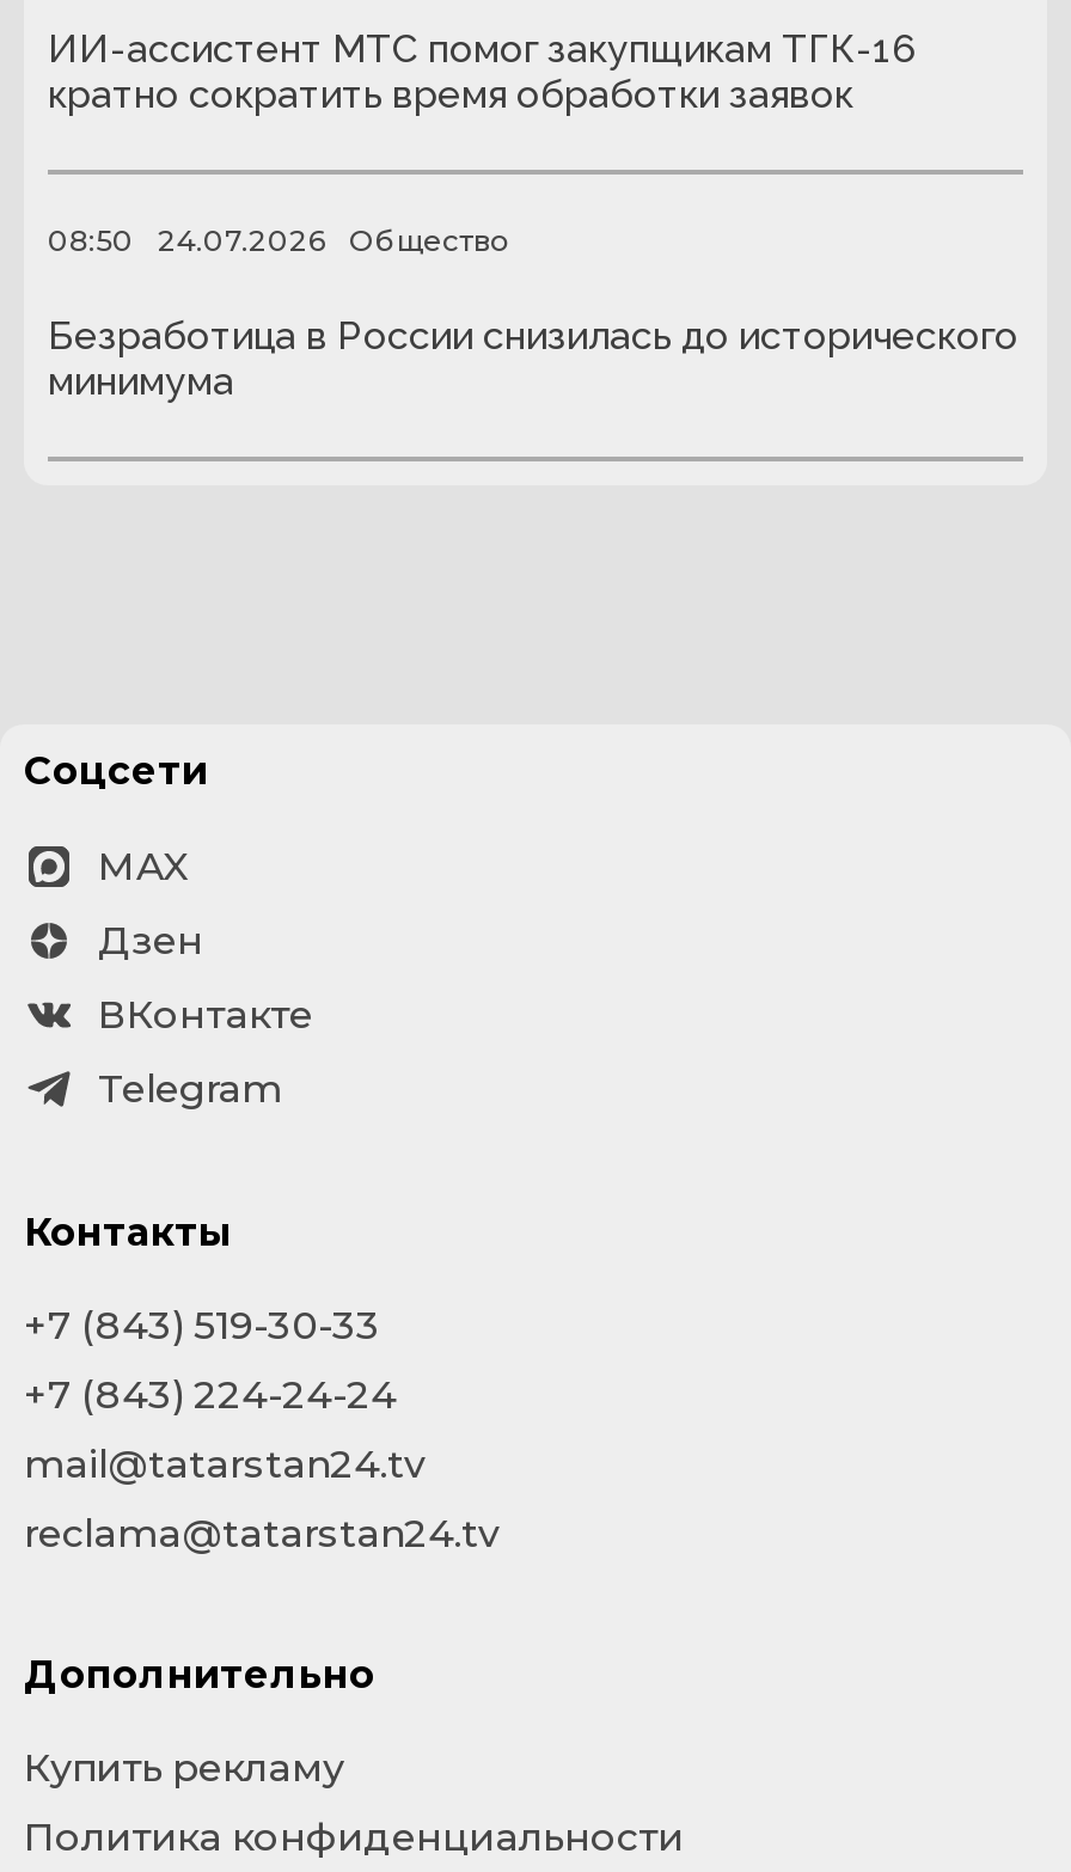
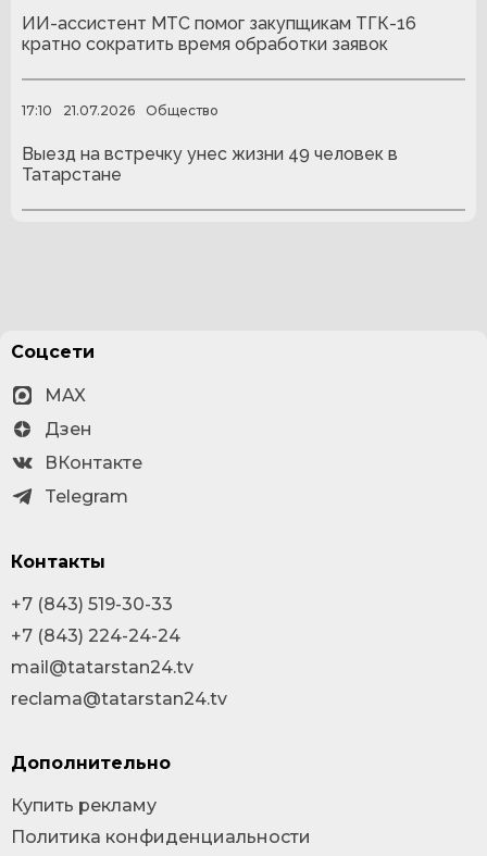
- 08:50
+ 17:10

- 24.07.2026
+ 21.07.2026

- Безработица в России снизилась до исторического
- минимума
+ Выезд на встречку унес жизни 49 человек в
+ Татарстане
